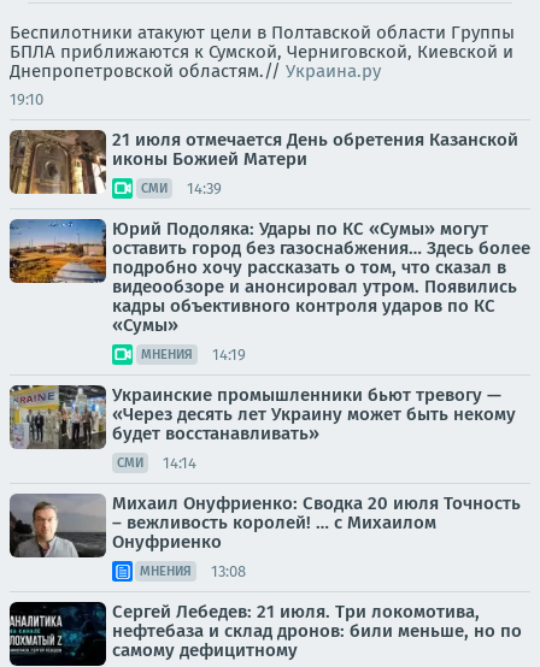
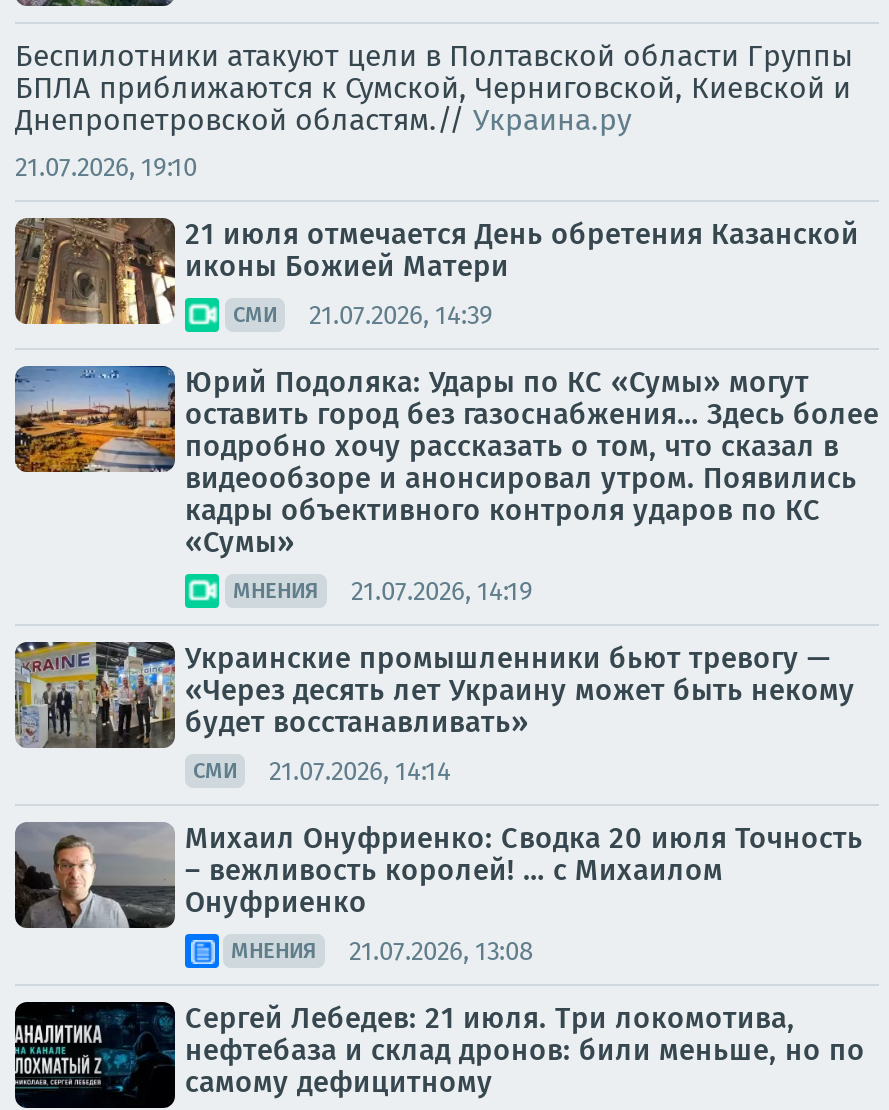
- 19:10
+ 21.07.2026, 19:10

- СМИ 14:39
+ СМИ 21.07.2026, 14:39

- МНЕНИЯ 14:19
+ МНЕНИЯ 21.07.2026, 14:19

- СМИ 14:14
+ СМИ 21.07.2026, 14:14

- МНЕНИЯ 13:08
+ МНЕНИЯ 21.07.2026, 13:08
